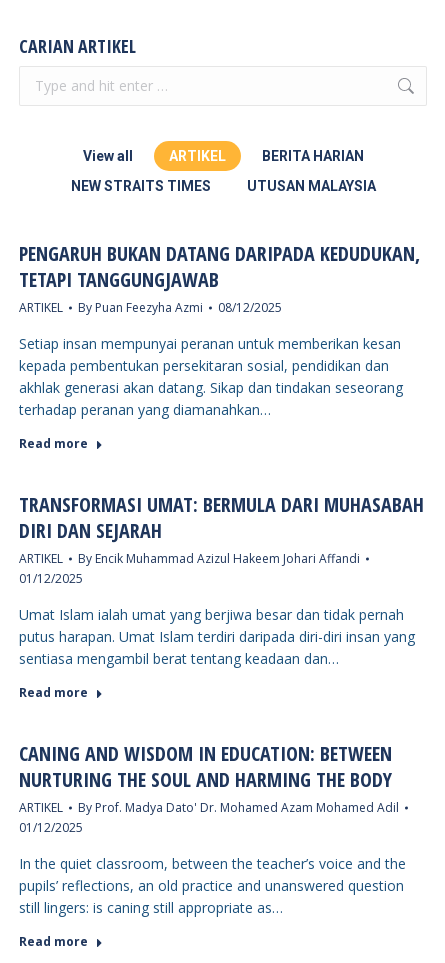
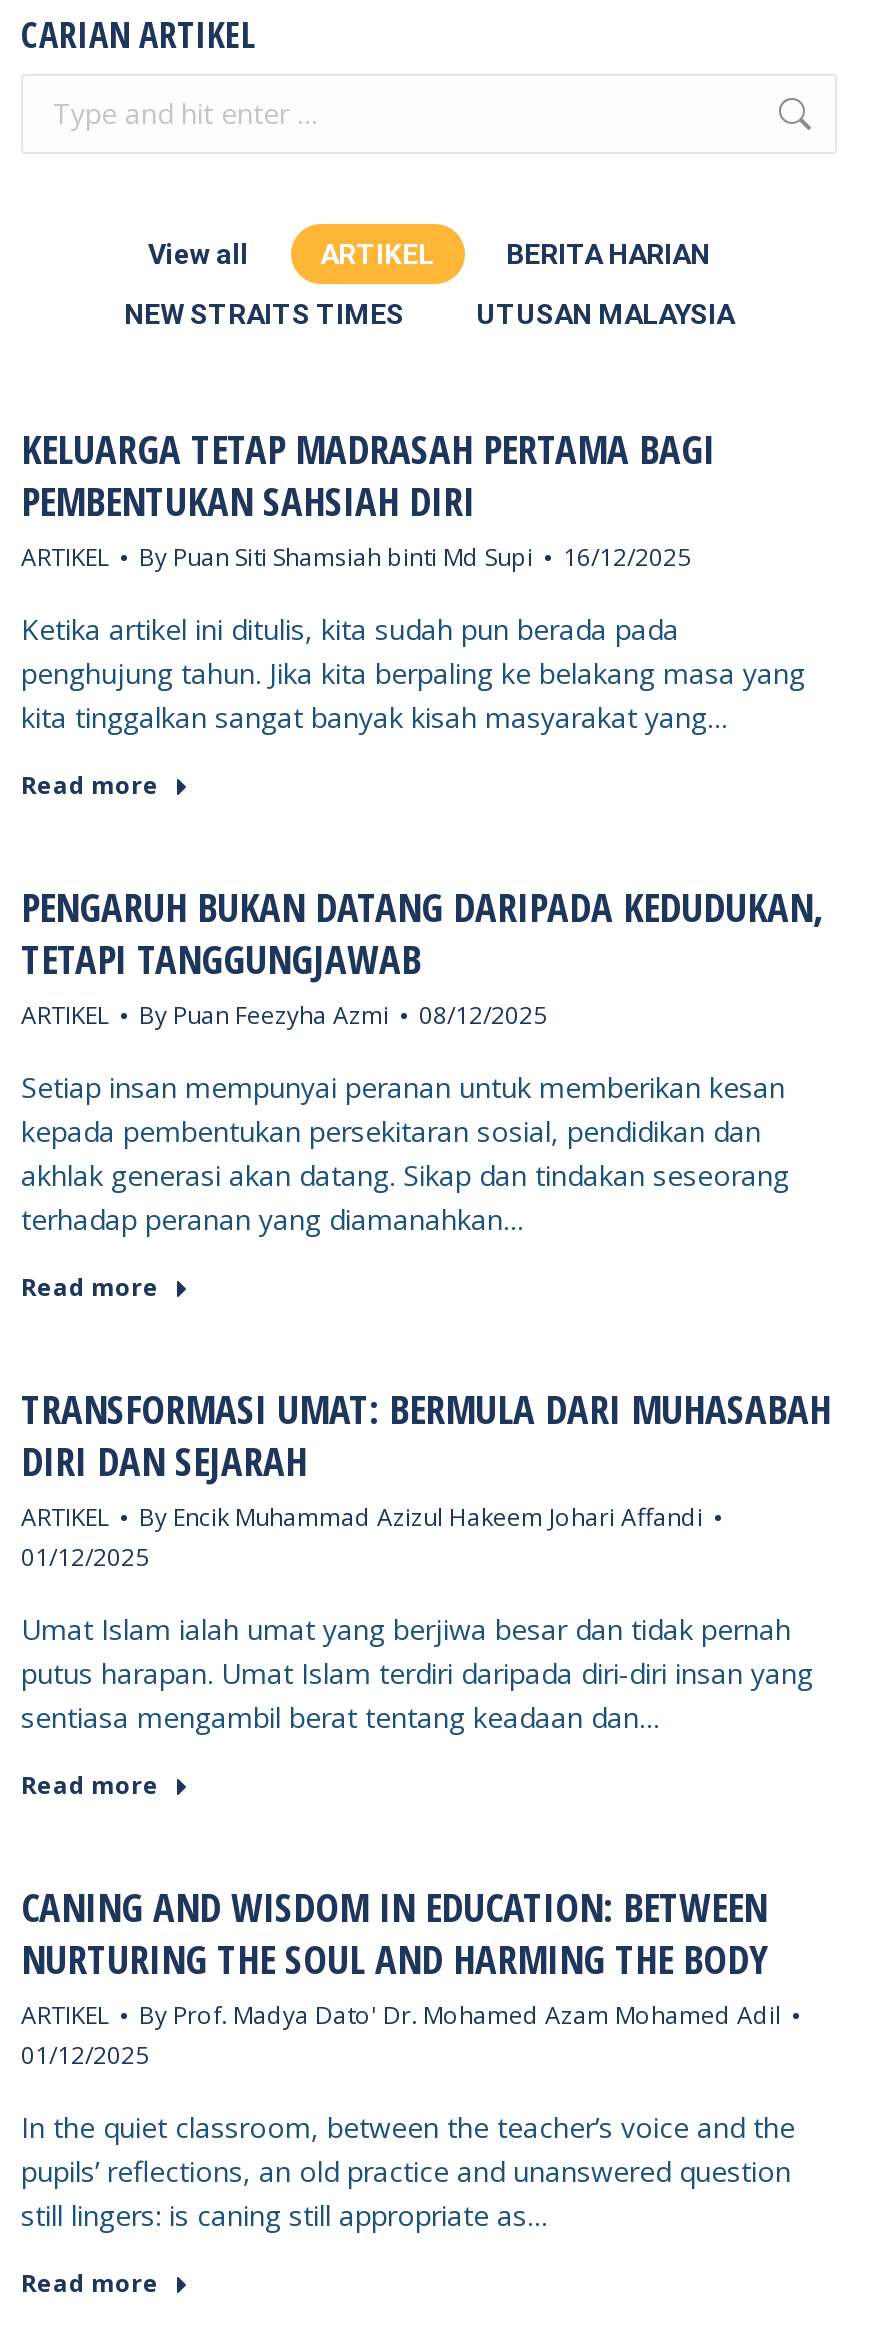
+ KELUARGA TETAP MADRASAH PERTAMA BAGI
+ PEMBENTUKAN SAHSIAH DIRI
+ ARTIKEL
+ By Puan Siti Shamsiah binti Md Supi
+ 16/12/2025
+ Ketika artikel ini ditulis, kita sudah pun berada pada
+ penghujung tahun. Jika kita berpaling ke belakang masa yang
+ kita tinggalkan sangat banyak kisah masyarakat yang…
+ Read more
